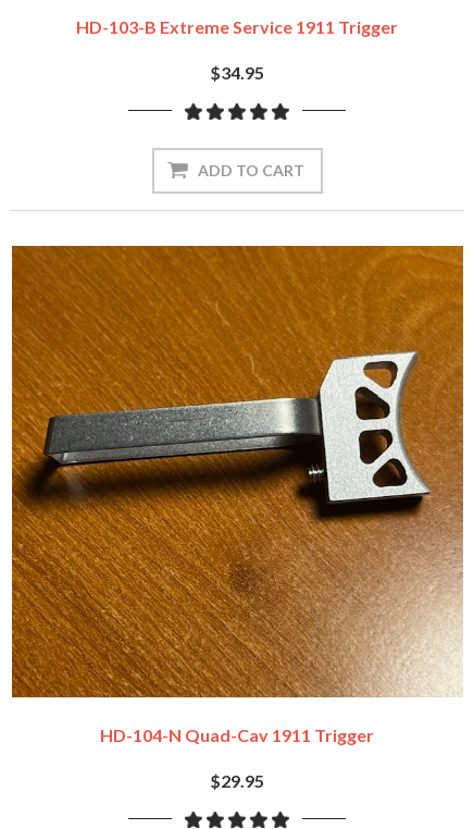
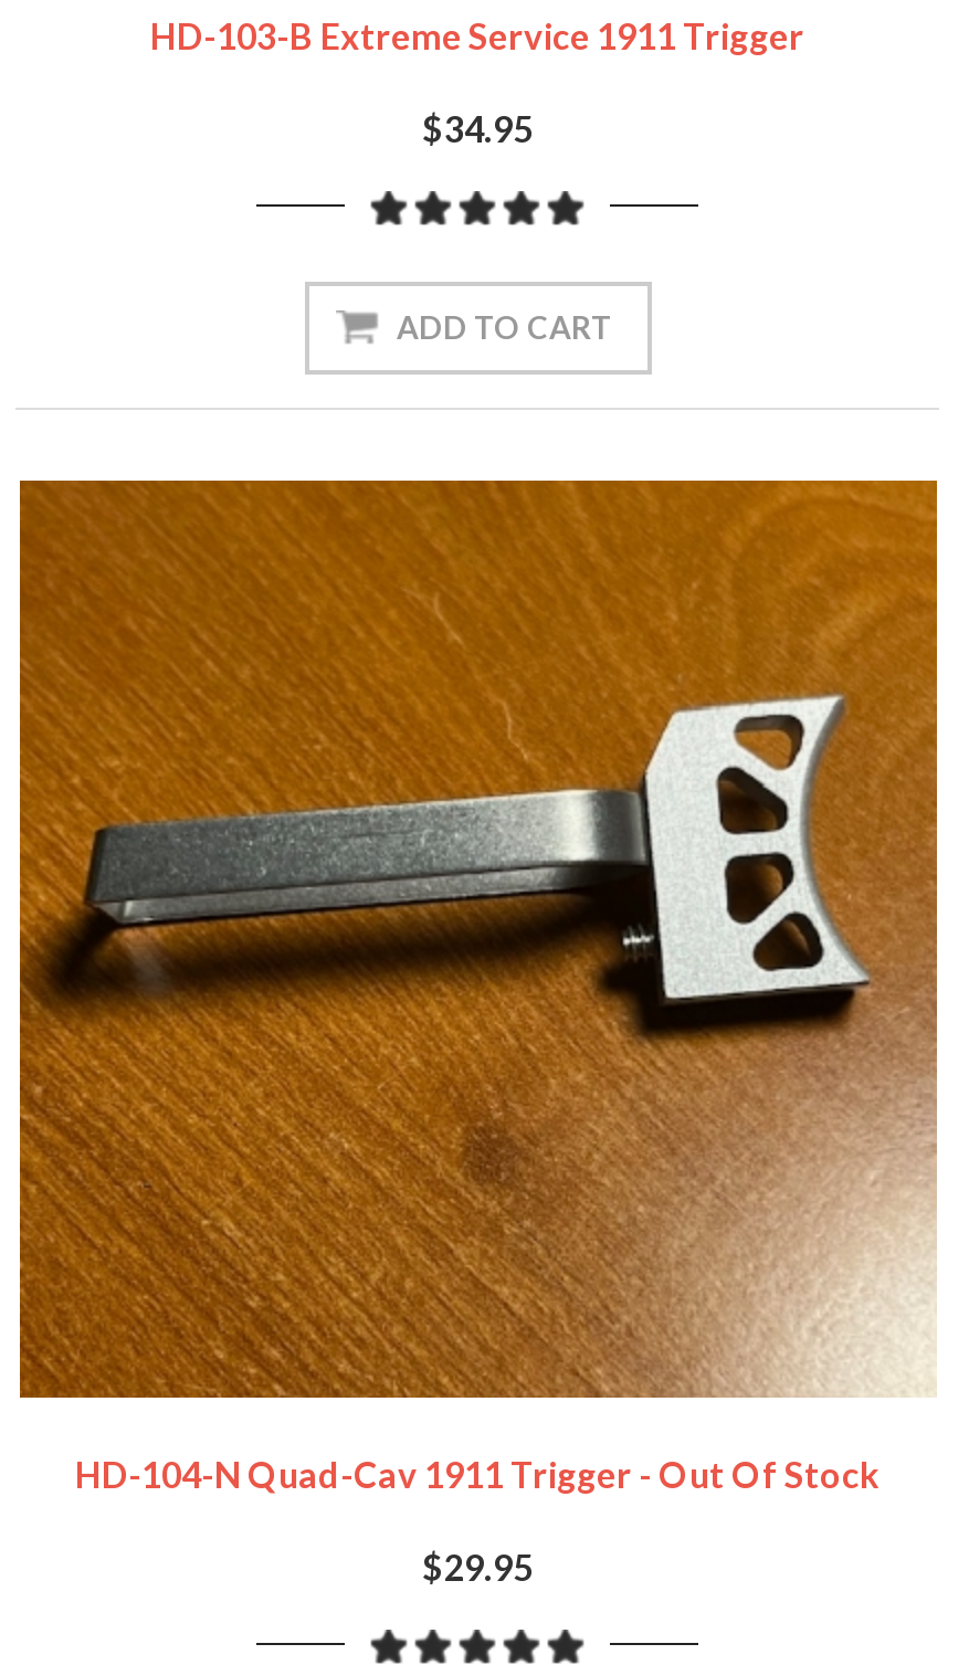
- HD-104-N Quad-Cav 1911 Trigger
+ HD-104-N Quad-Cav 1911 Trigger - Out Of Stock
